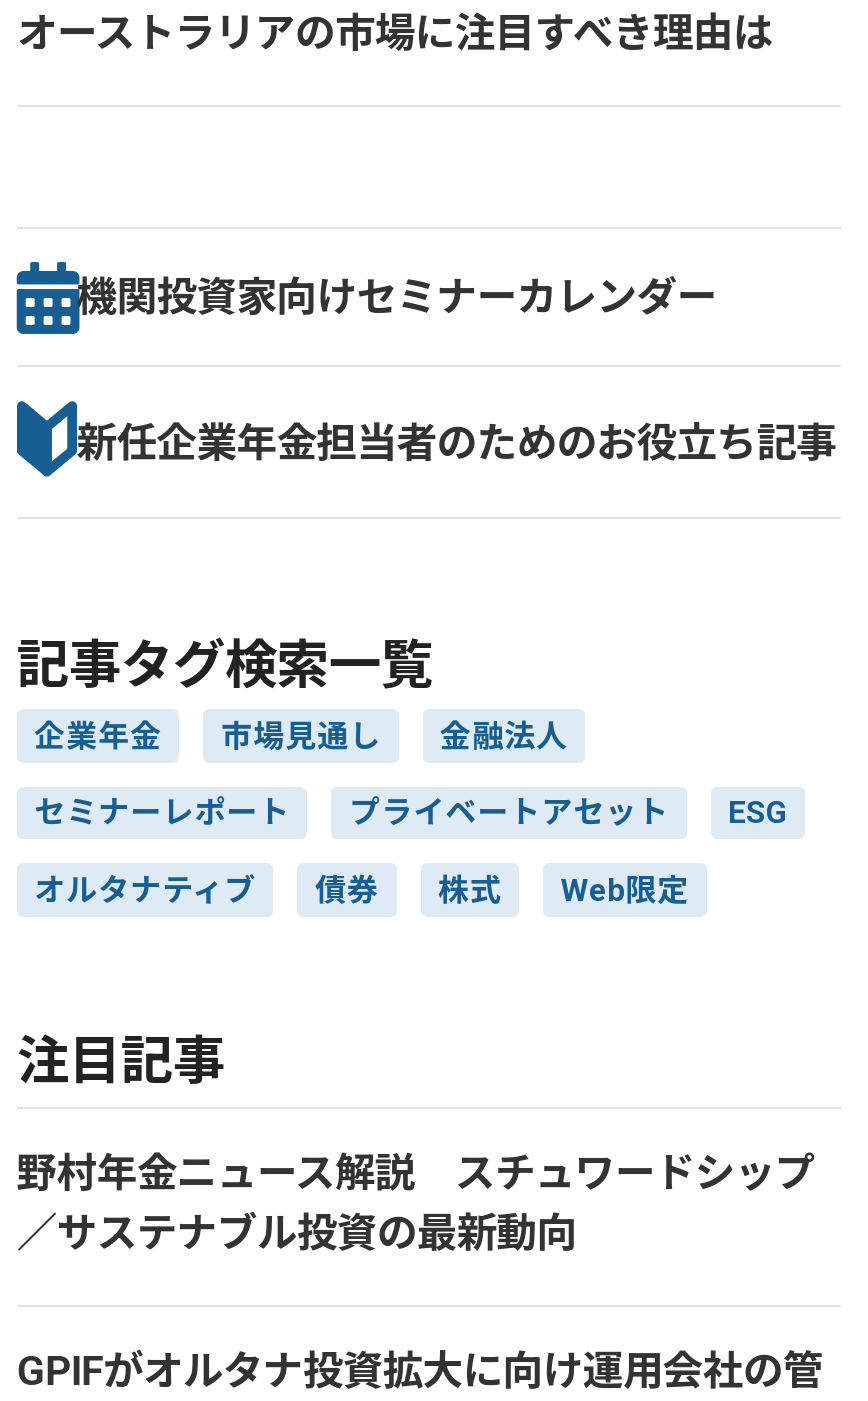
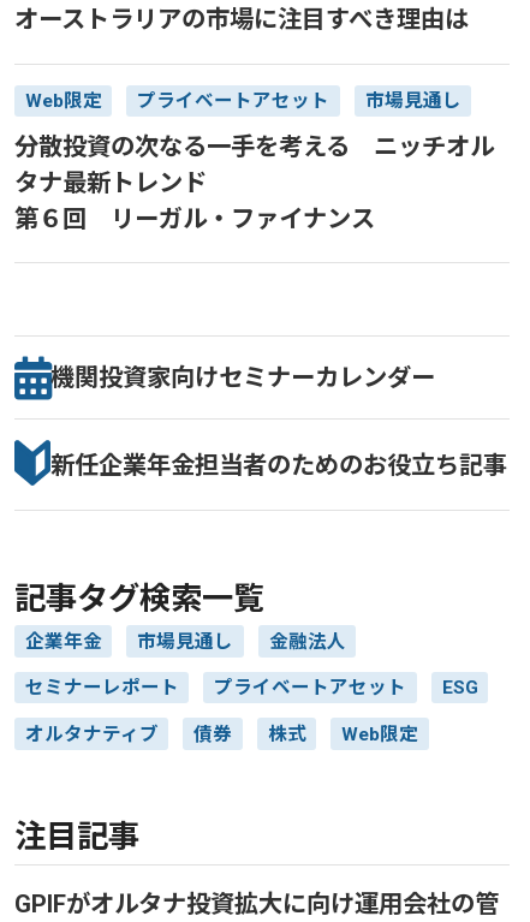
+ Web限定
+ プライベートアセット
+ 市場見通し
+ 分散投資の次なる一手を考える ニッチオル
+ タナ最新トレンド
+ 第６回 リーガル・ファイナンス

moved down: 機関投資家向けセミナーカレンダー | 新任企業年金担当者のためのお役立ち記事 | 記事タグ検索一覧 | ... | Web限定 | 注目記事

- 野村年金ニュース解説 スチュワードシップ
- ／サステナブル投資の最新動向
